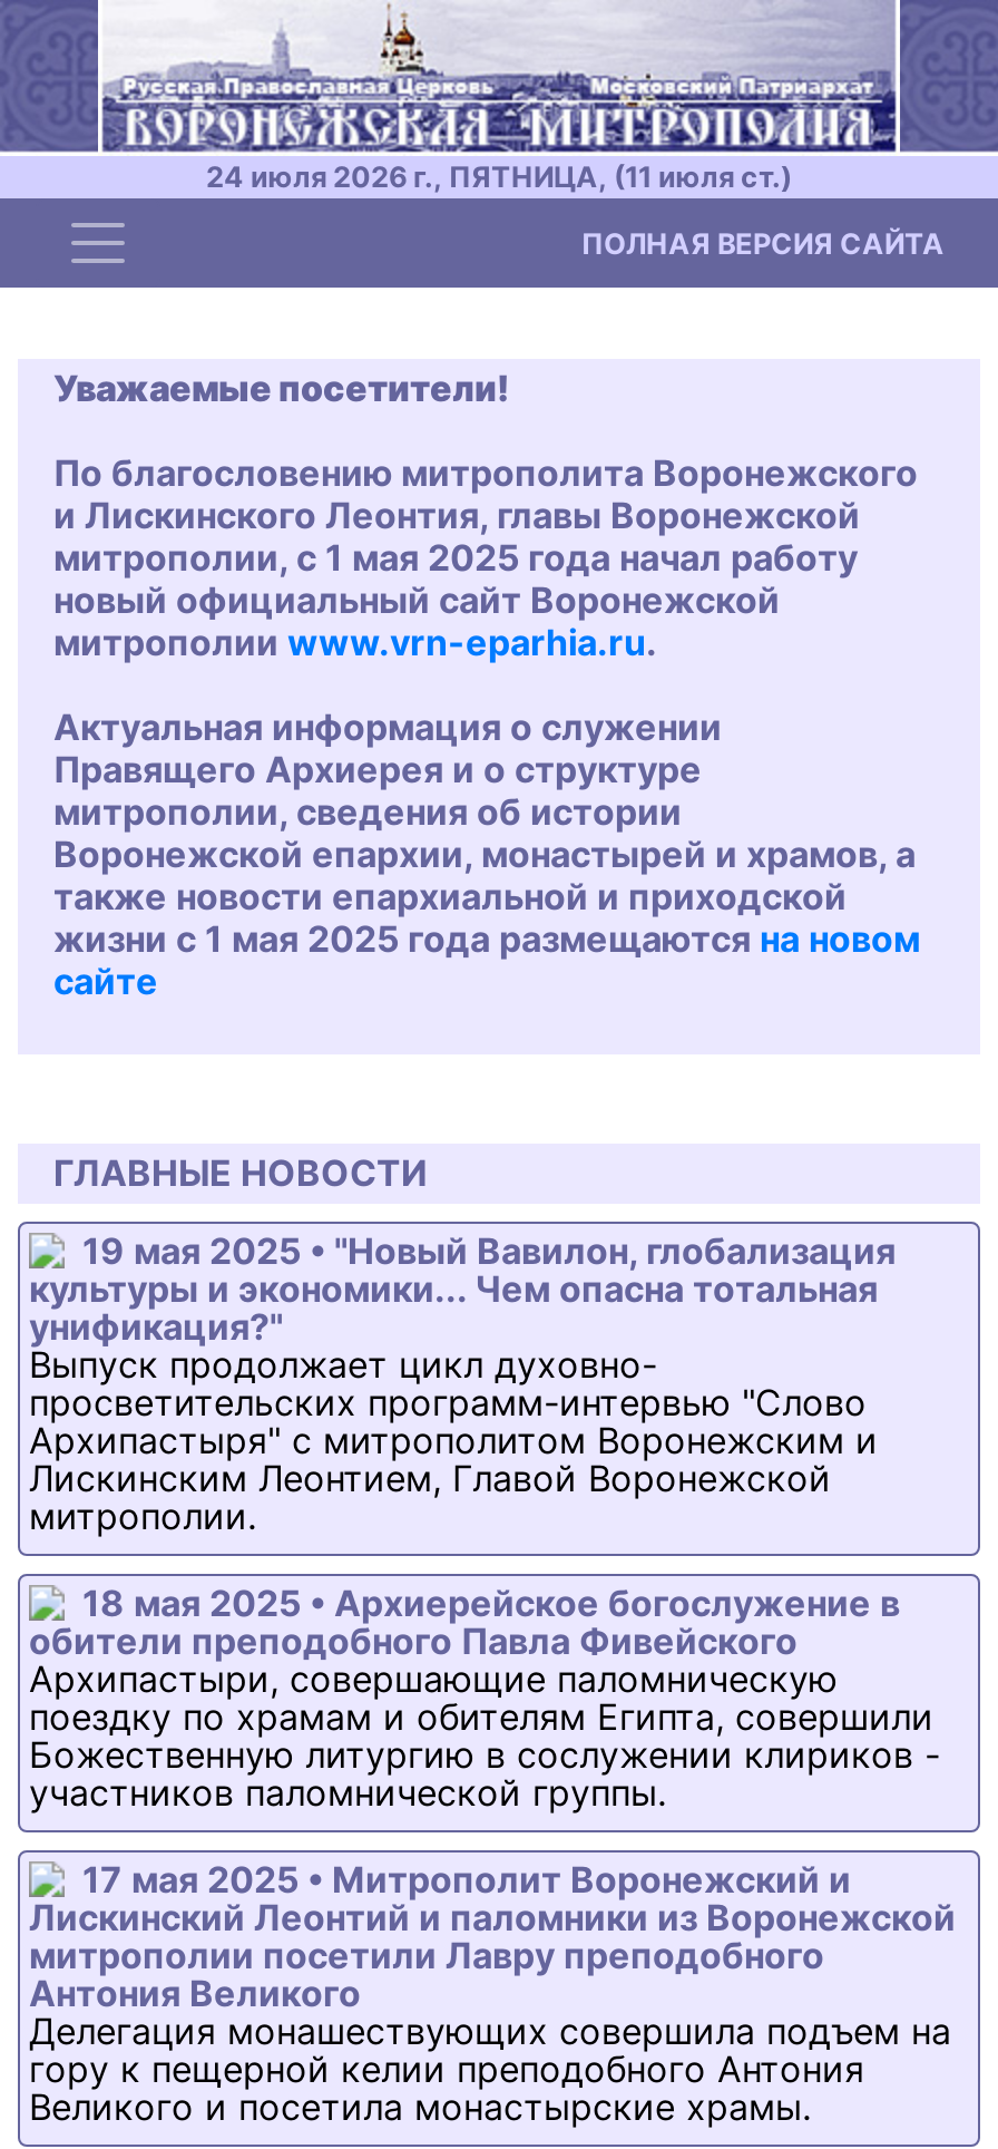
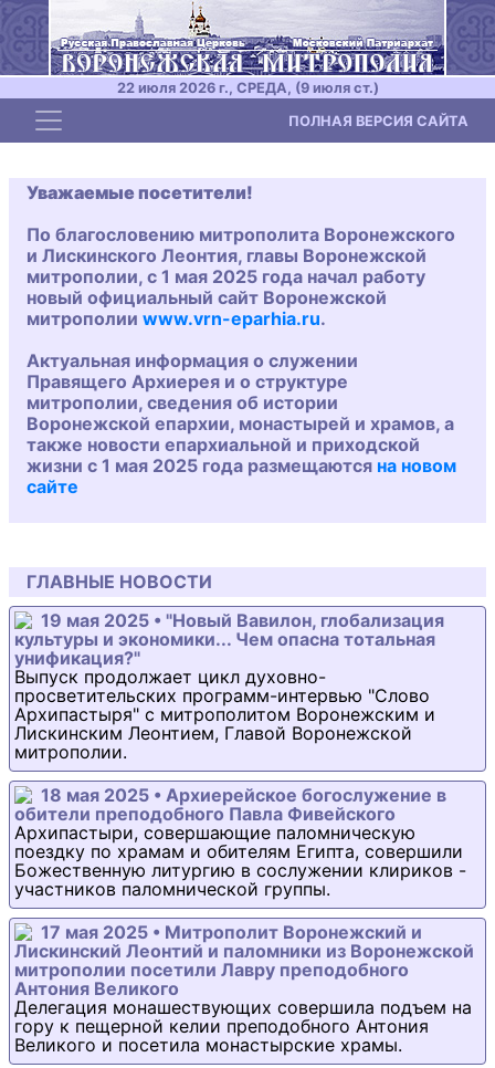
- 24 июля 2026 г., ПЯТНИЦА, (11 июля ст.)
+ 22 июля 2026 г., СРЕДА, (9 июля ст.)
